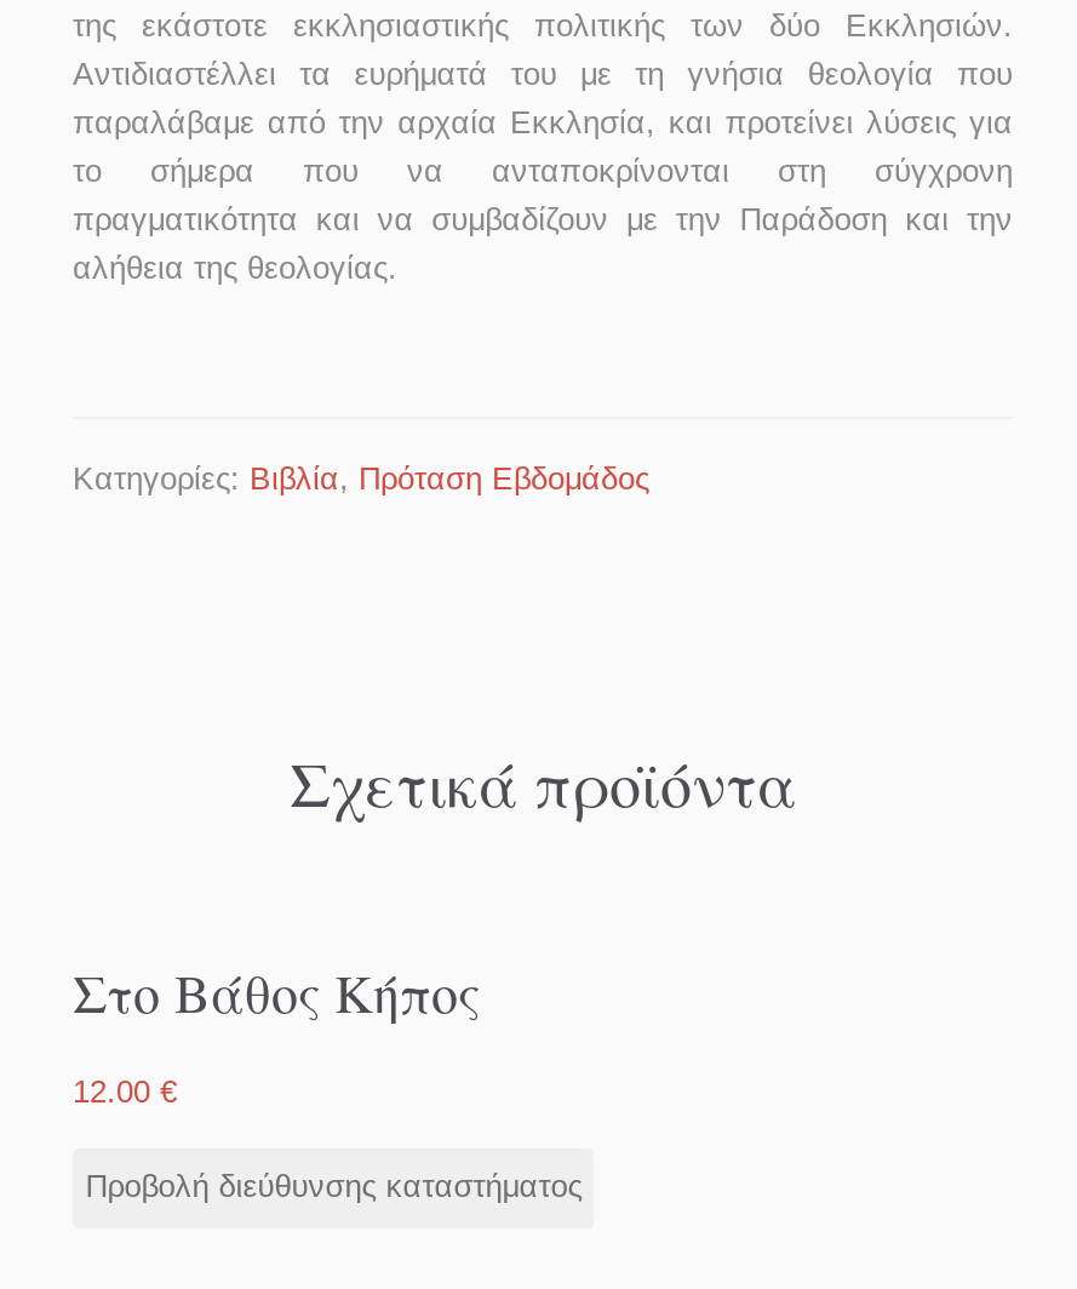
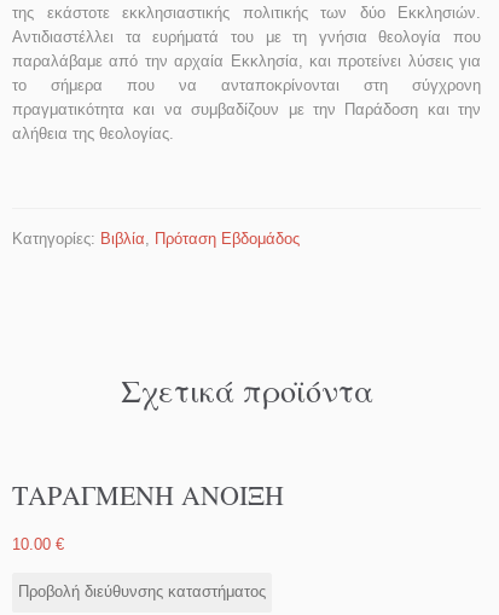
- Στο Βάθος Κήπος
+ ΤΑΡΑΓΜΕΝΗ ΑΝΟΙΞΗ

- 12.00 €
+ 10.00 €
